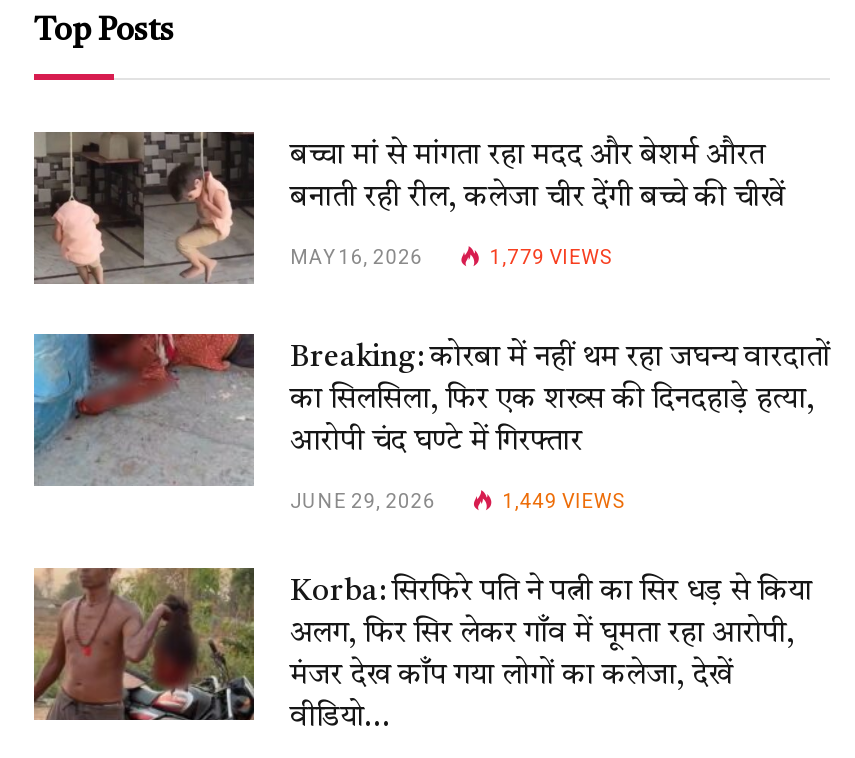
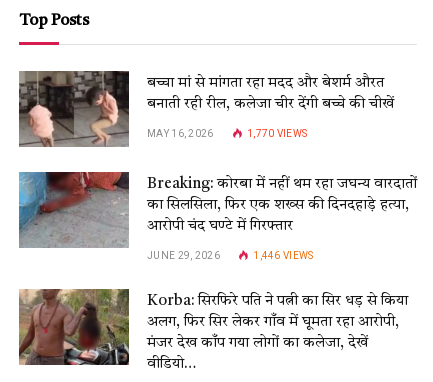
- 1,779 VIEWS
+ 1,770 VIEWS

- 1,449 VIEWS
+ 1,446 VIEWS
